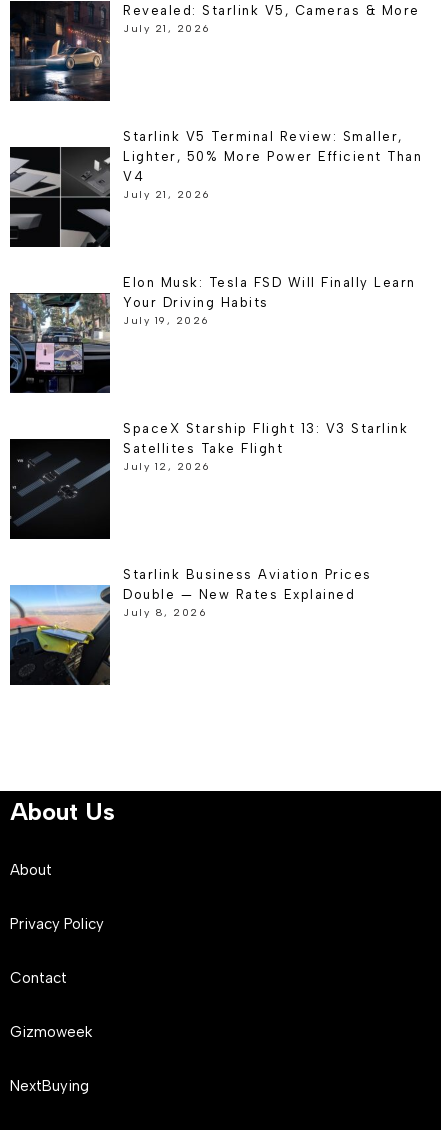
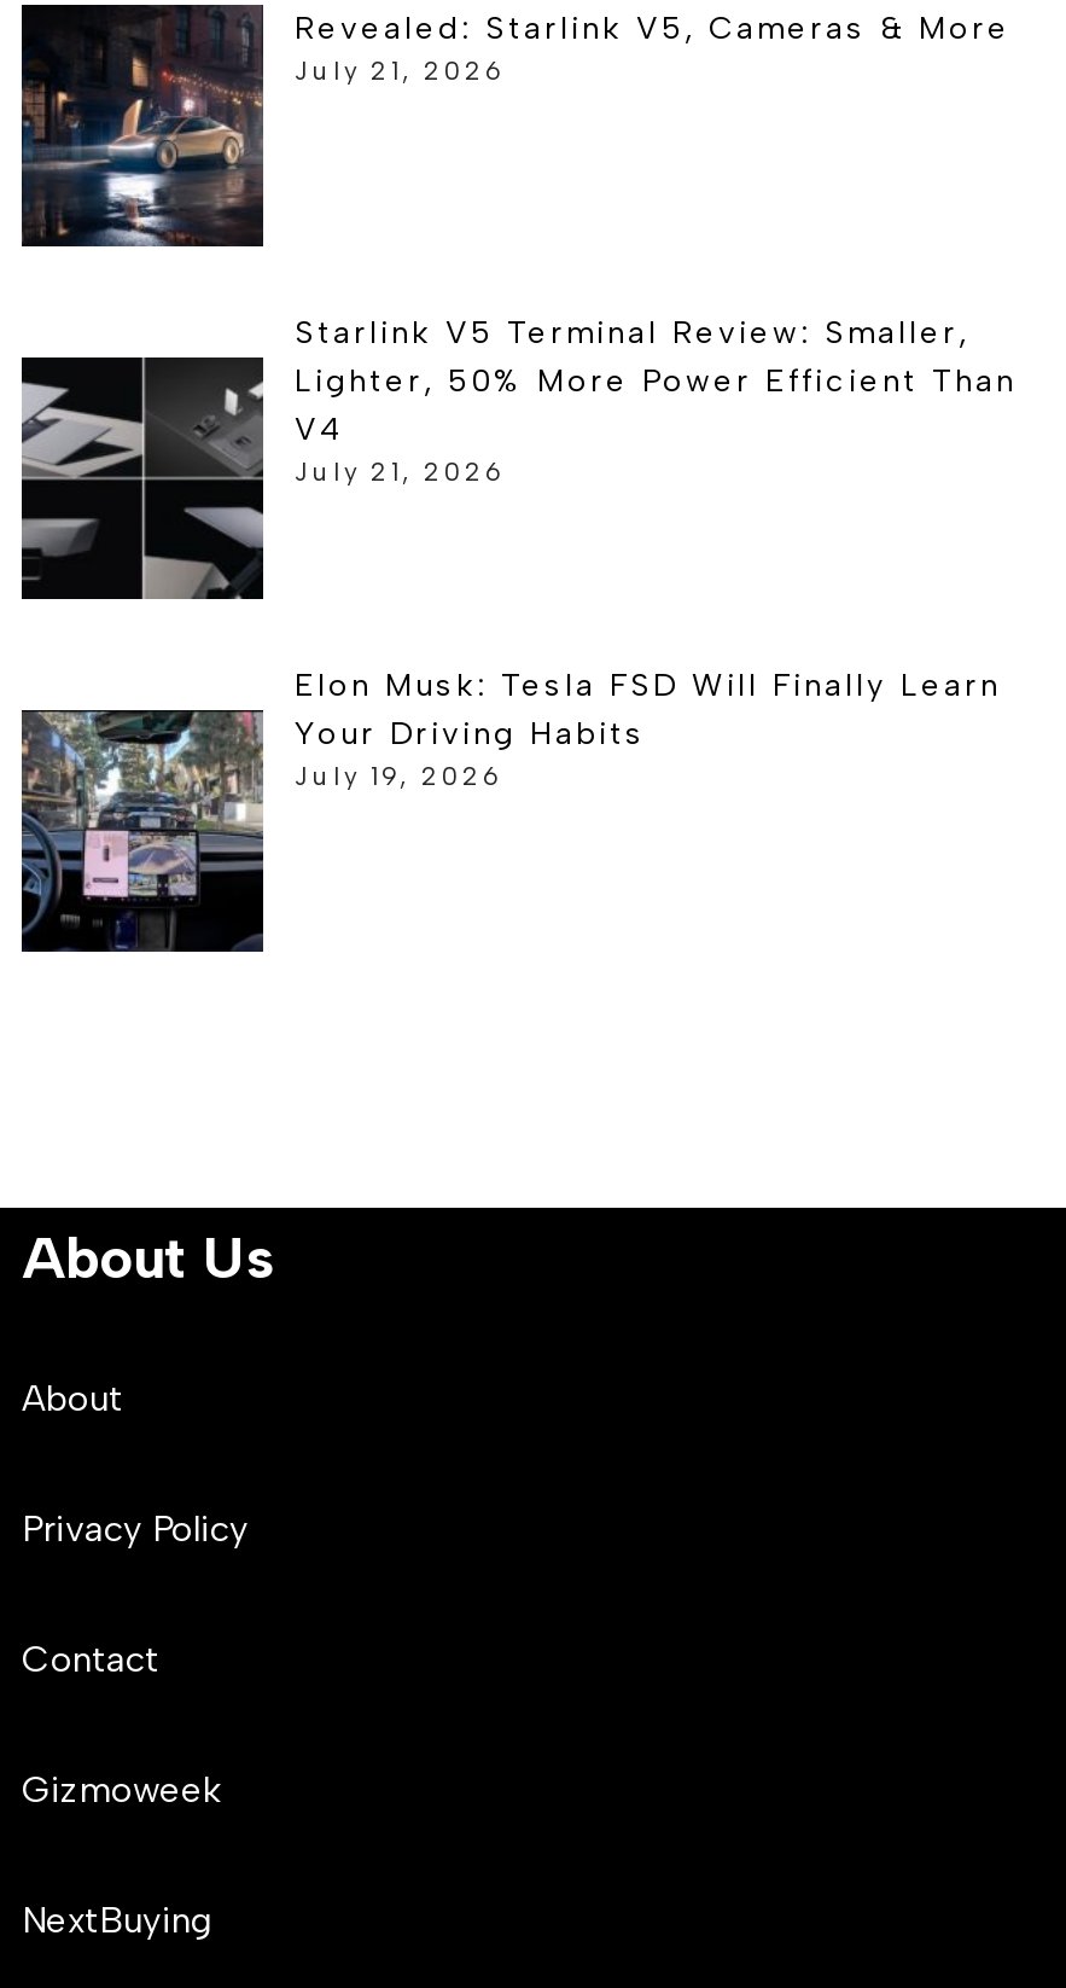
- [image]
- SpaceX Starship Flight 13: V3 Starlink
- Satellites Take Flight
- July 12, 2026

- [image]
- Starlink Business Aviation Prices
- Double — New Rates Explained
- July 8, 2026
